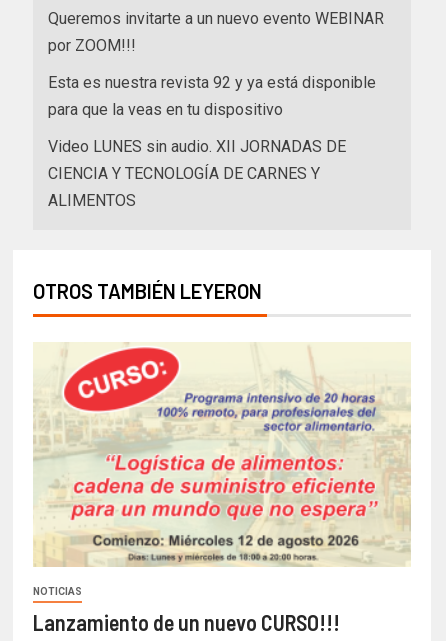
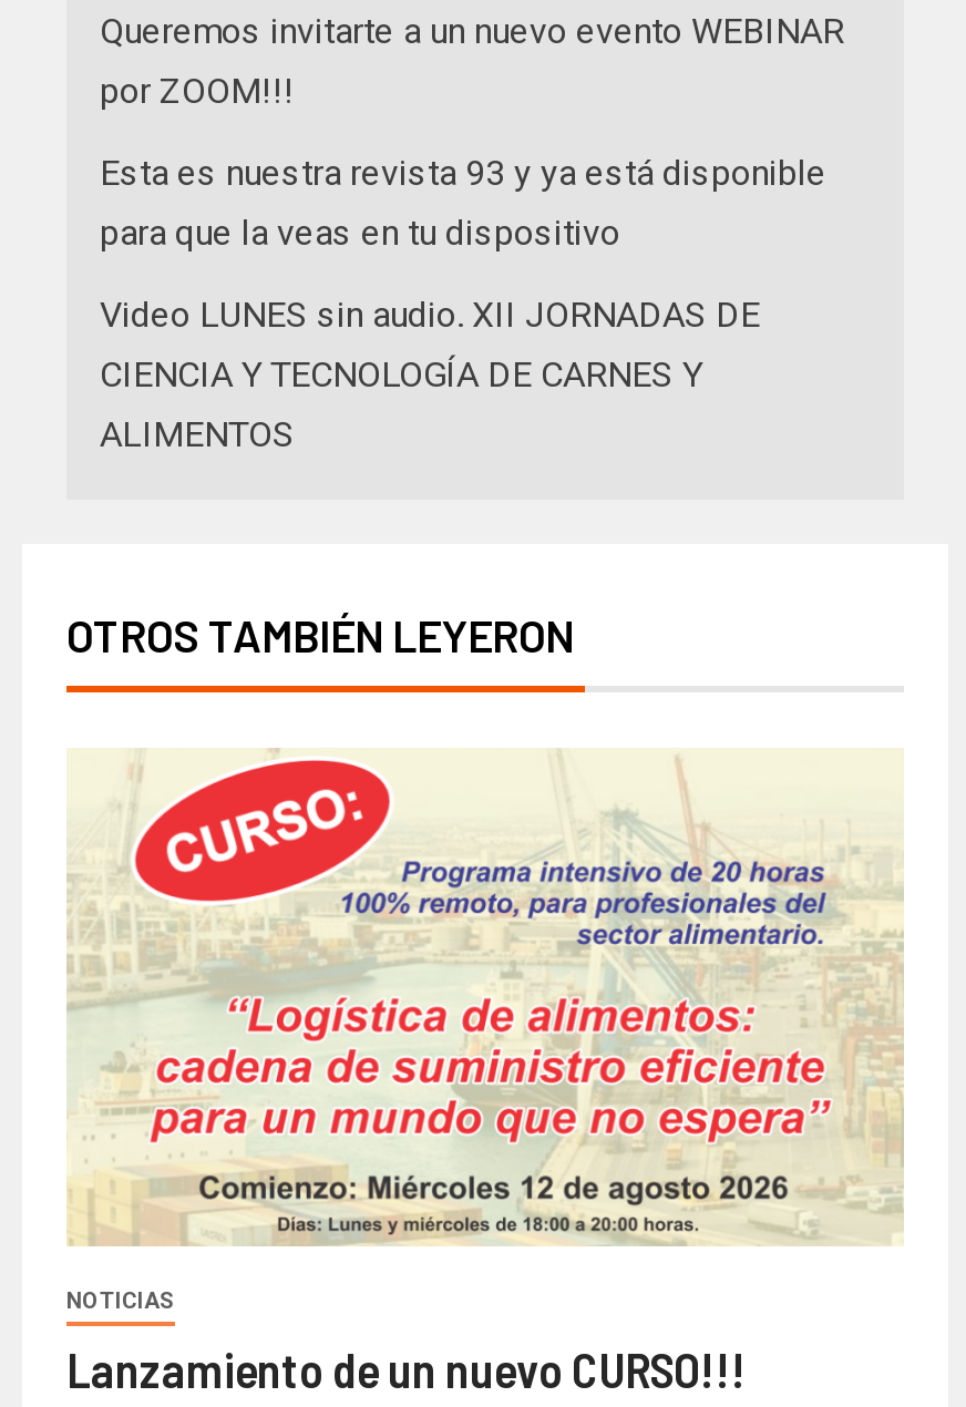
- Esta es nuestra revista 92 y ya está disponible
+ Esta es nuestra revista 93 y ya está disponible
